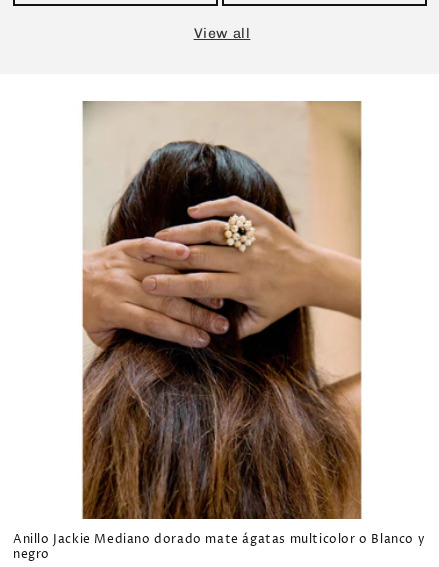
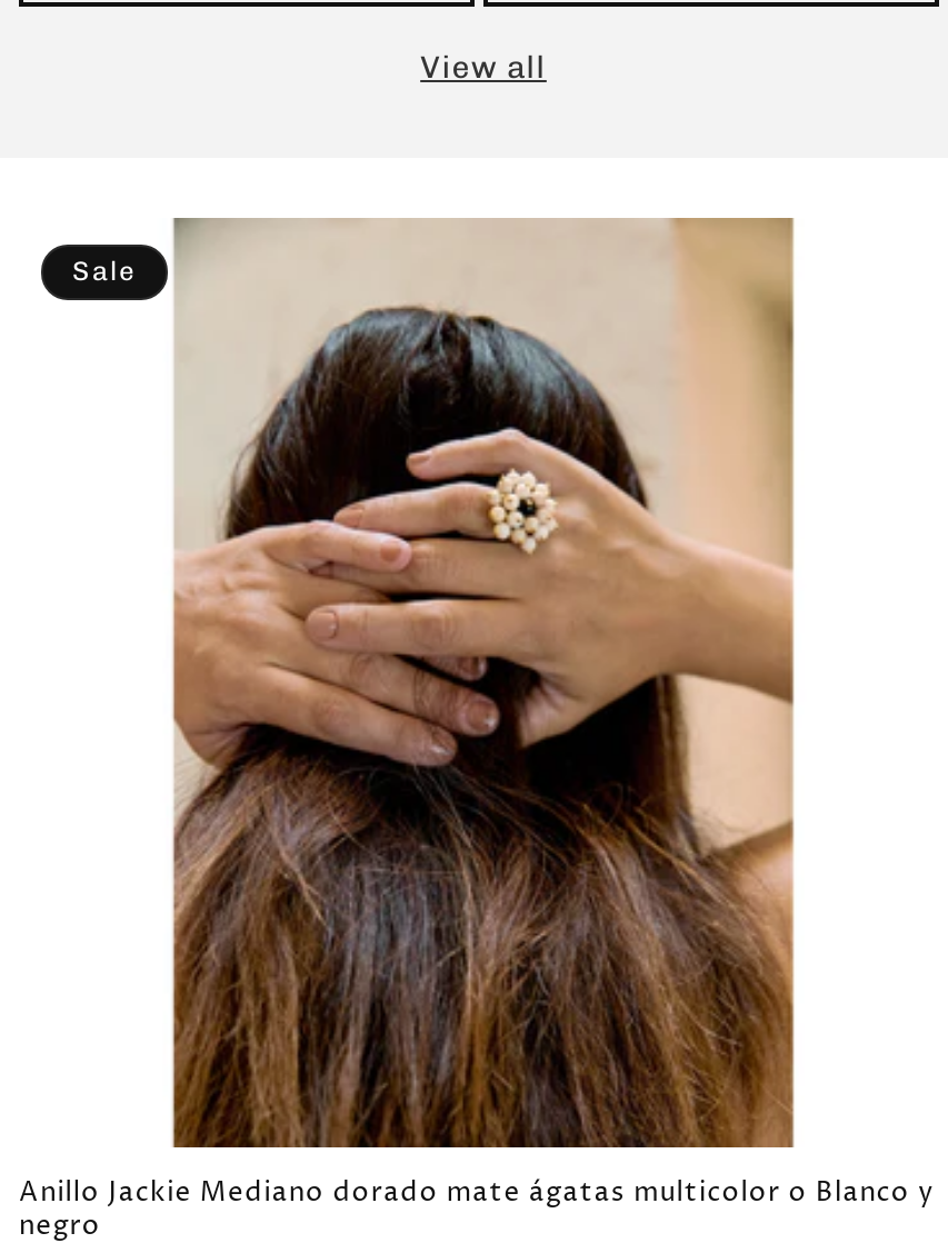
+ Sale
